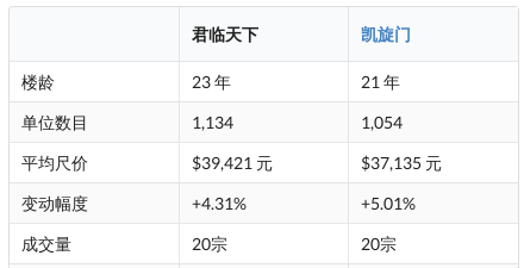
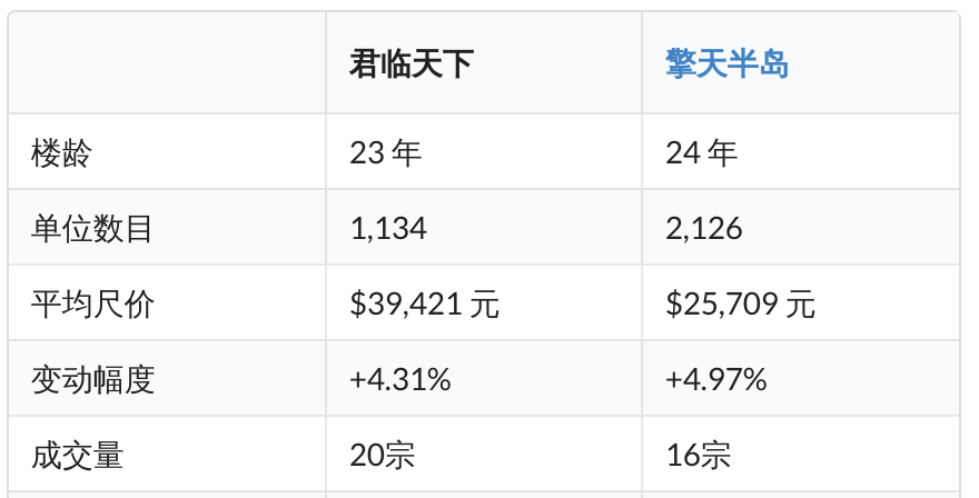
- 凯旋门
+ 擎天半岛

- 21 年
+ 24 年

- 1,054
+ 2,126

- $37,135 元
+ $25,709 元

- +5.01%
+ +4.97%

- 20宗
+ 16宗
